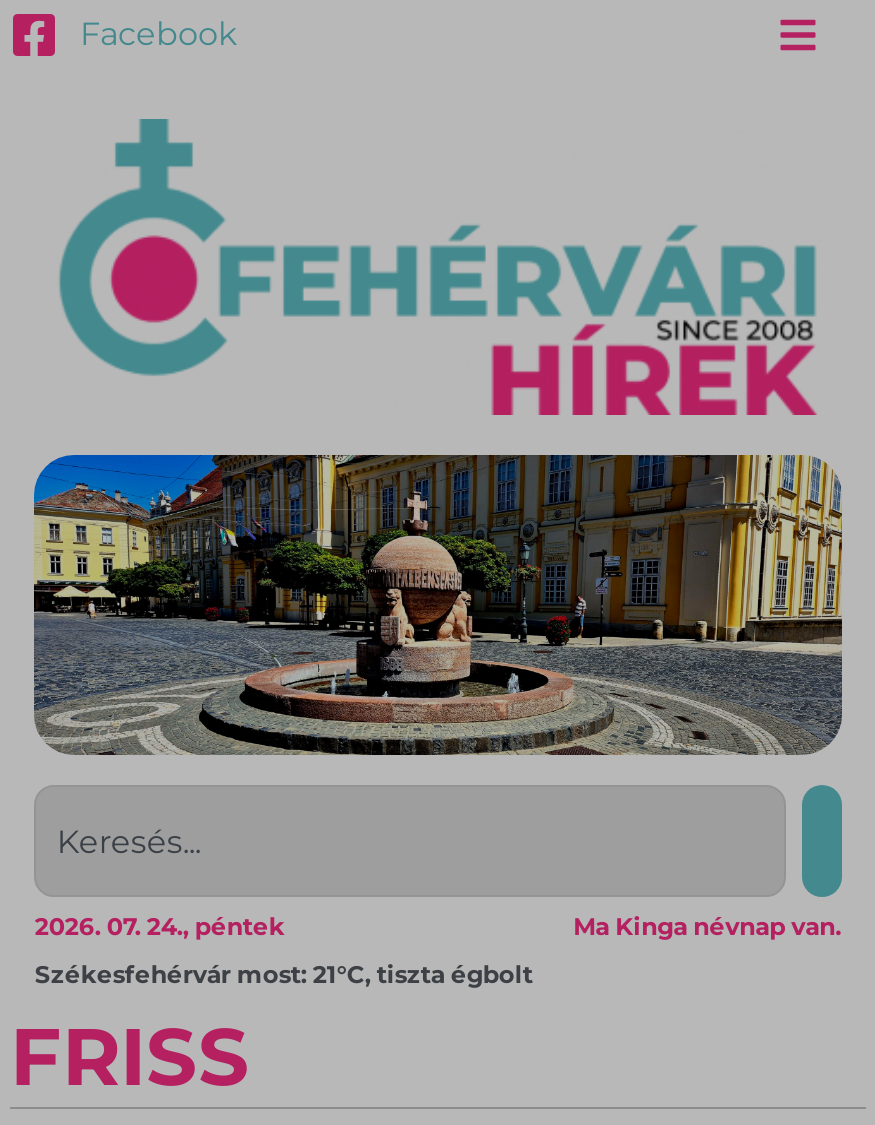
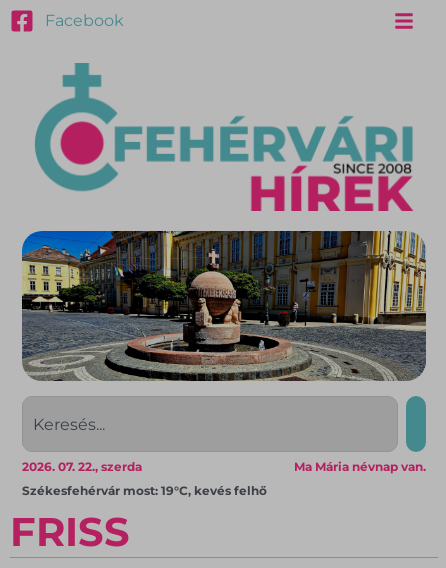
- Ma Kinga névnap van.
- 2026. 07. 24., péntek
+ Ma Mária névnap van.
+ 2026. 07. 22., szerda

- Székesfehérvár most: 21°C, tiszta égbolt
+ Székesfehérvár most: 19°C, kevés felhő
